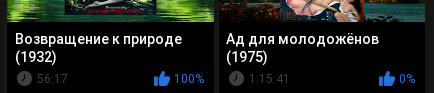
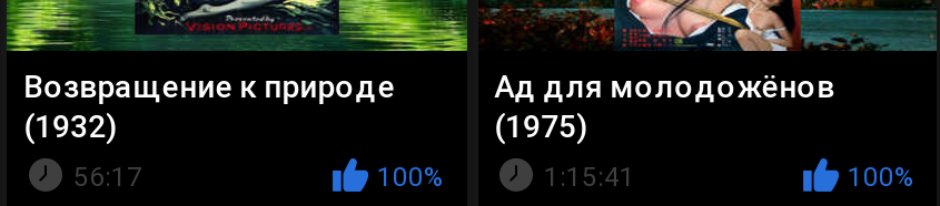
- 0%
+ 100%
